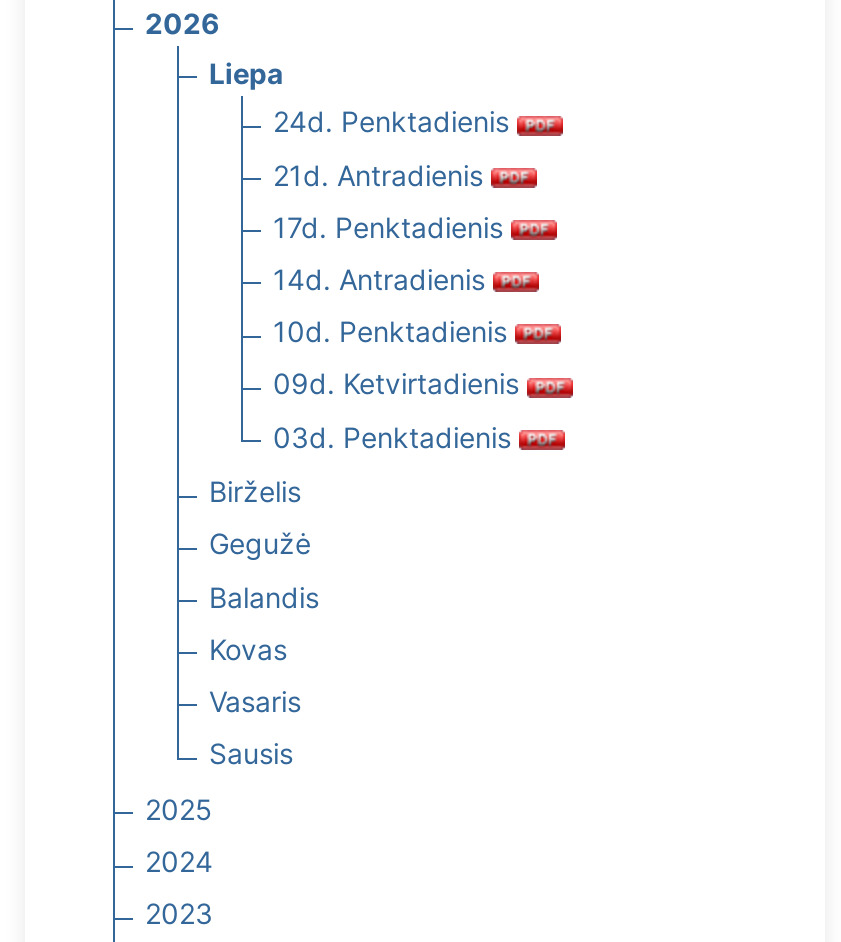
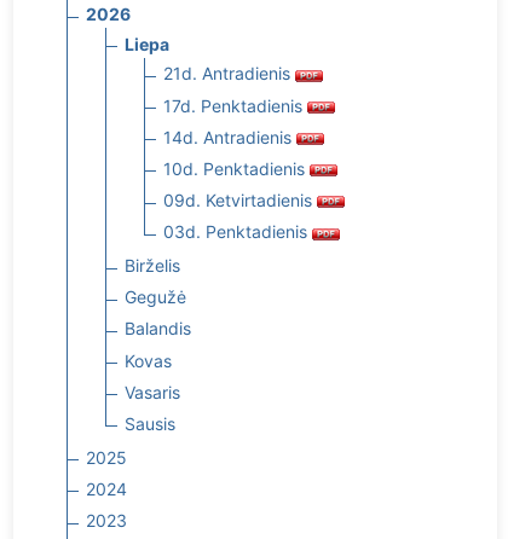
- 24d. Penktadienis
